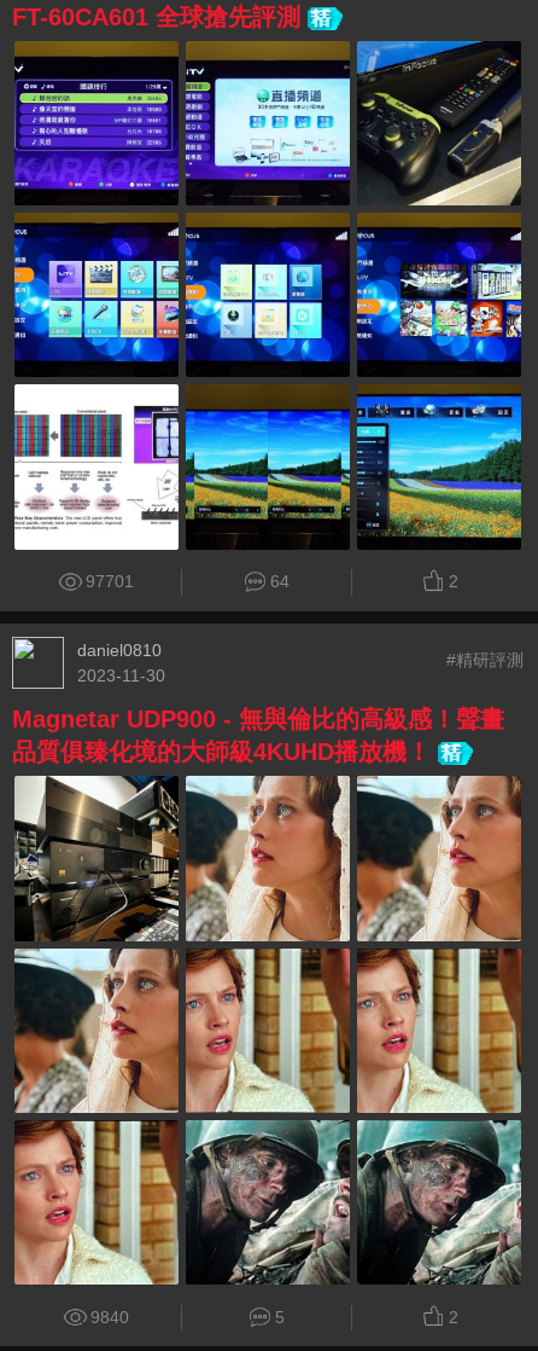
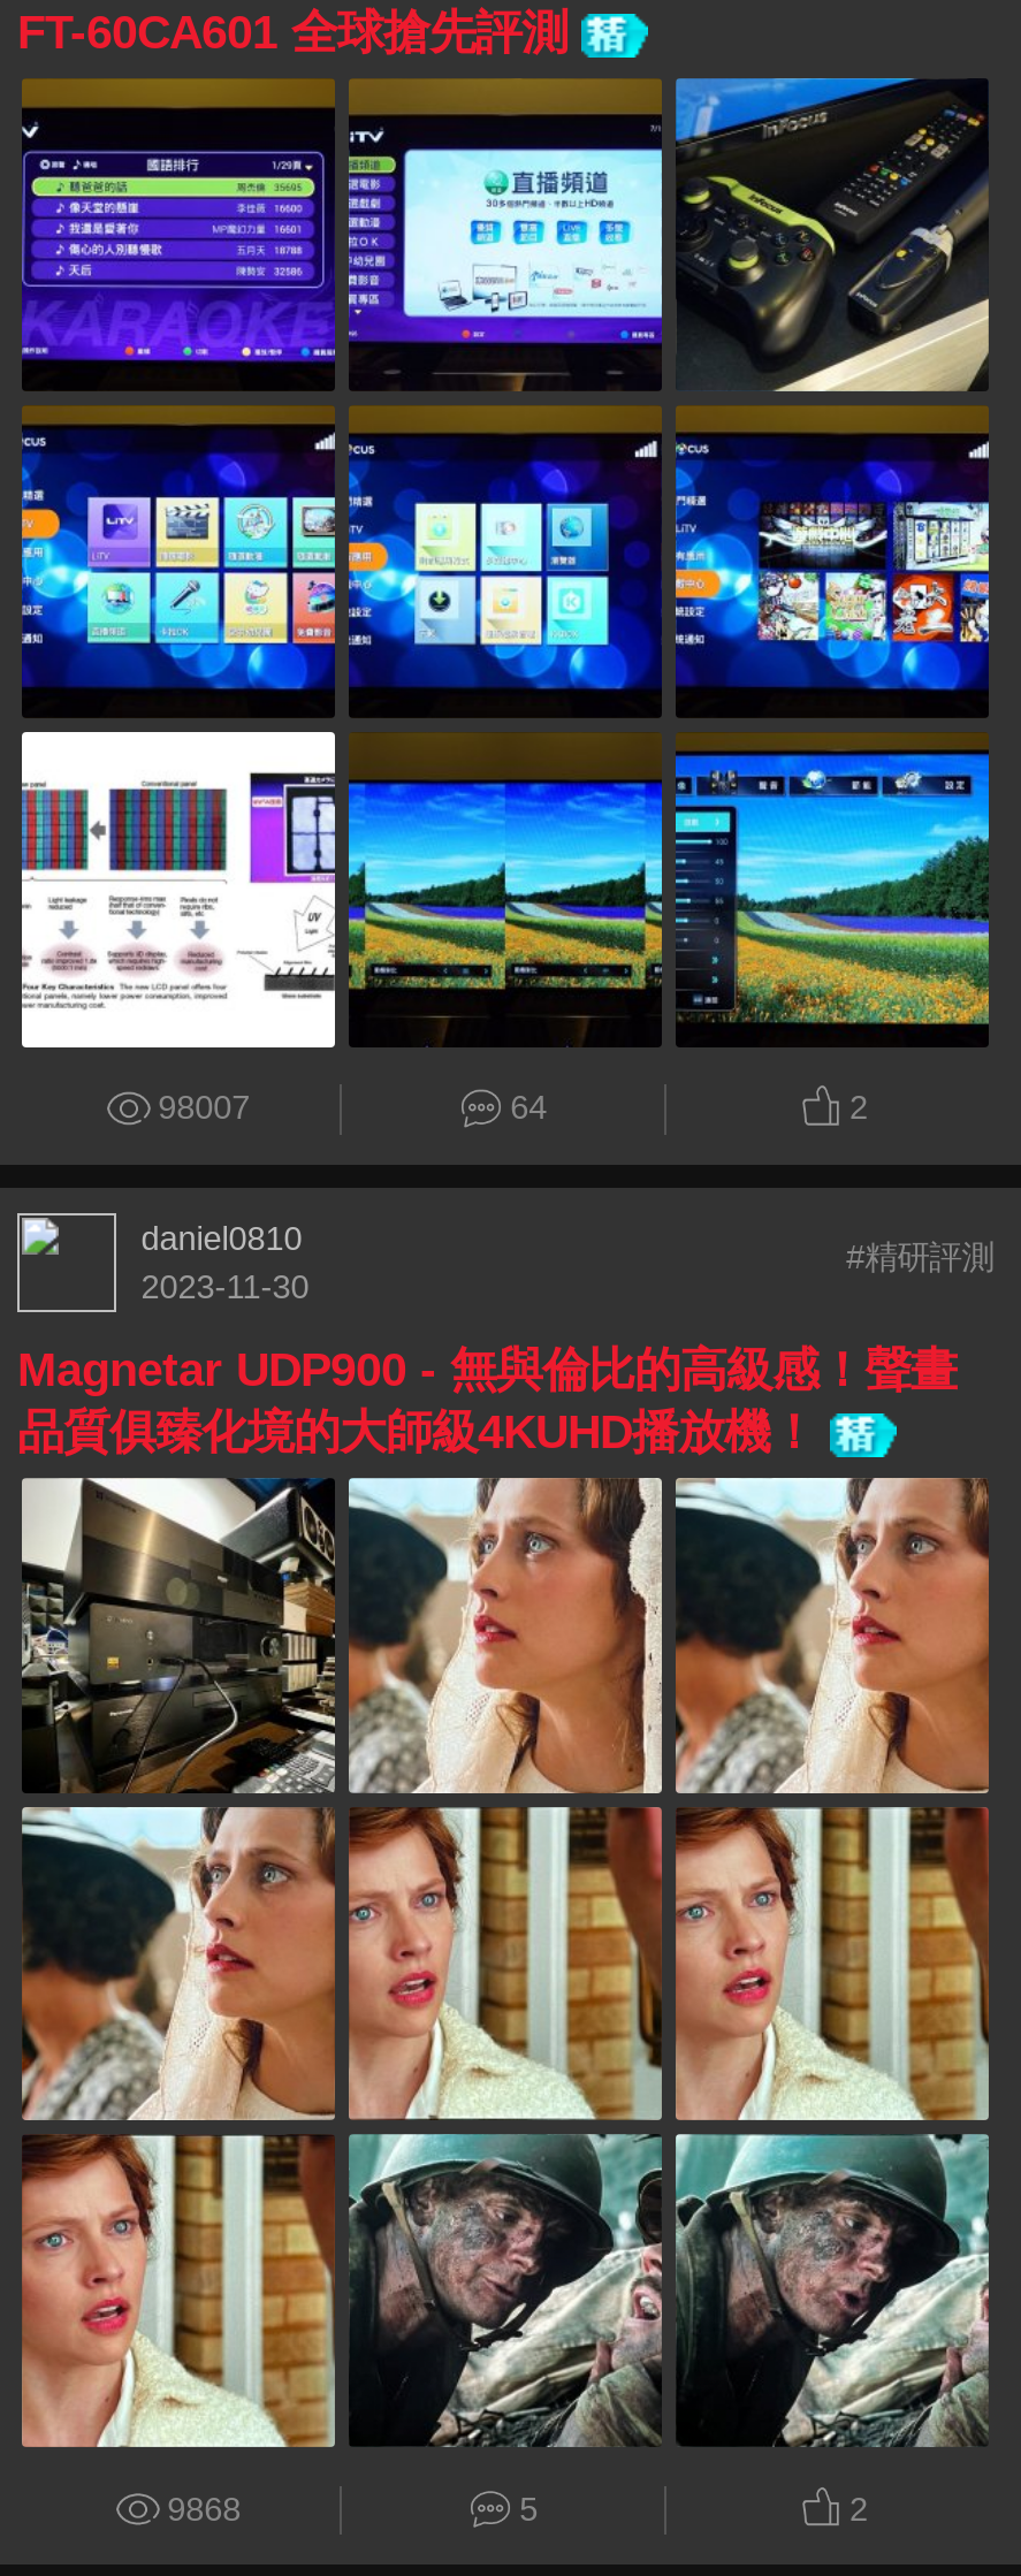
- 97701
+ 98007

- 9840
+ 9868
